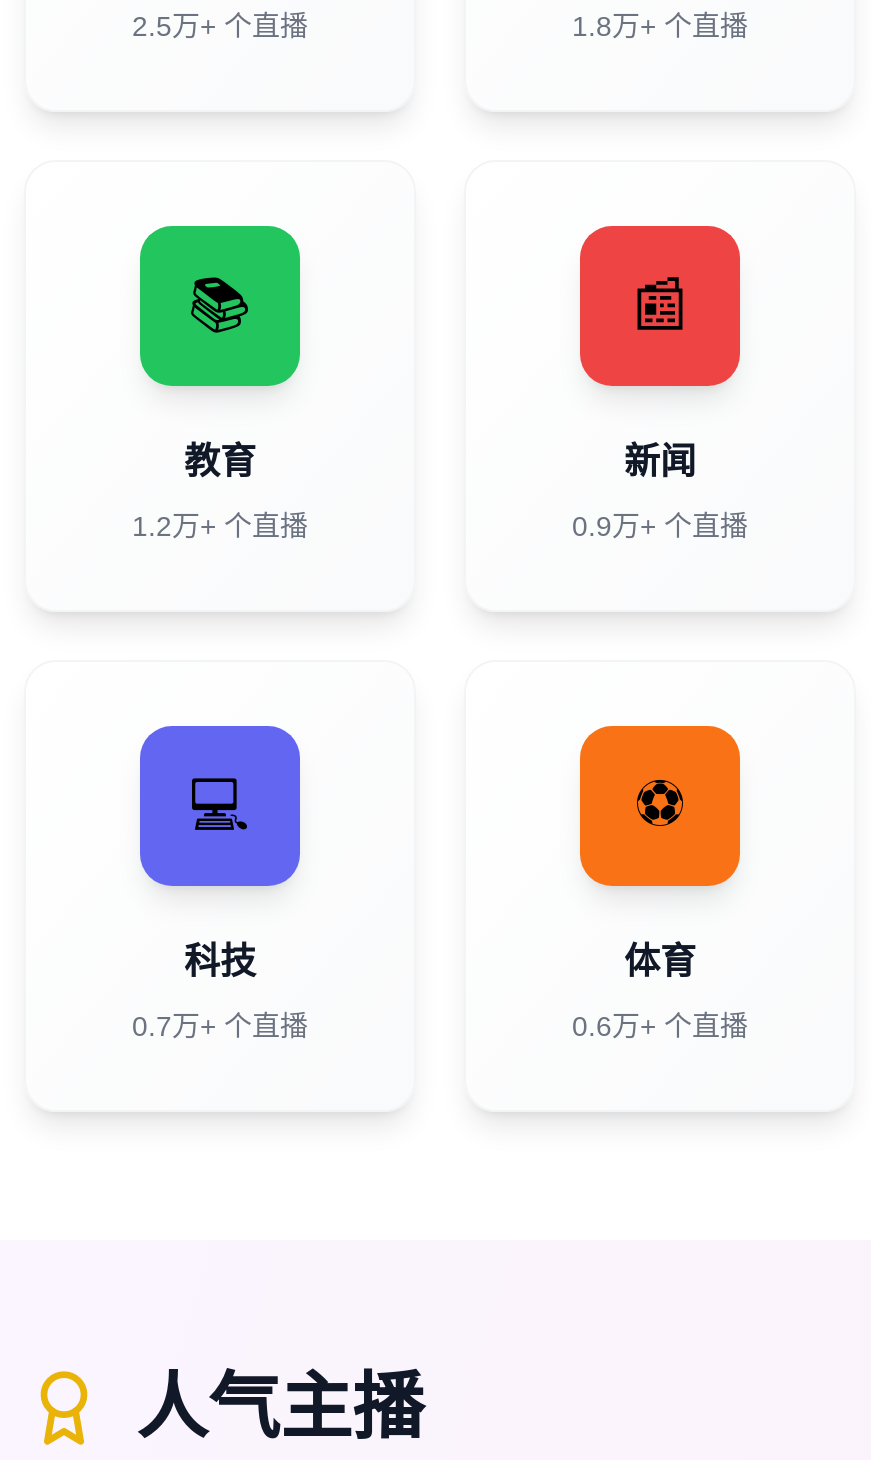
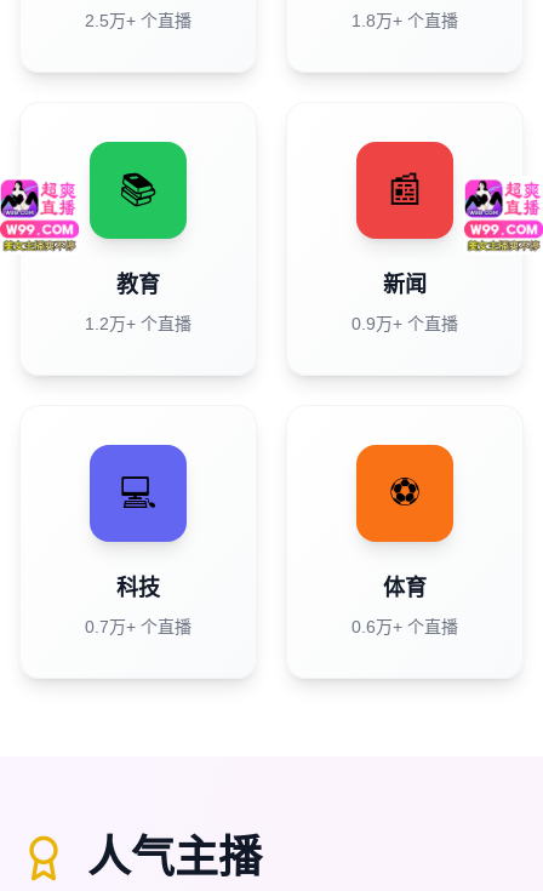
+ [image]

+ [image]
